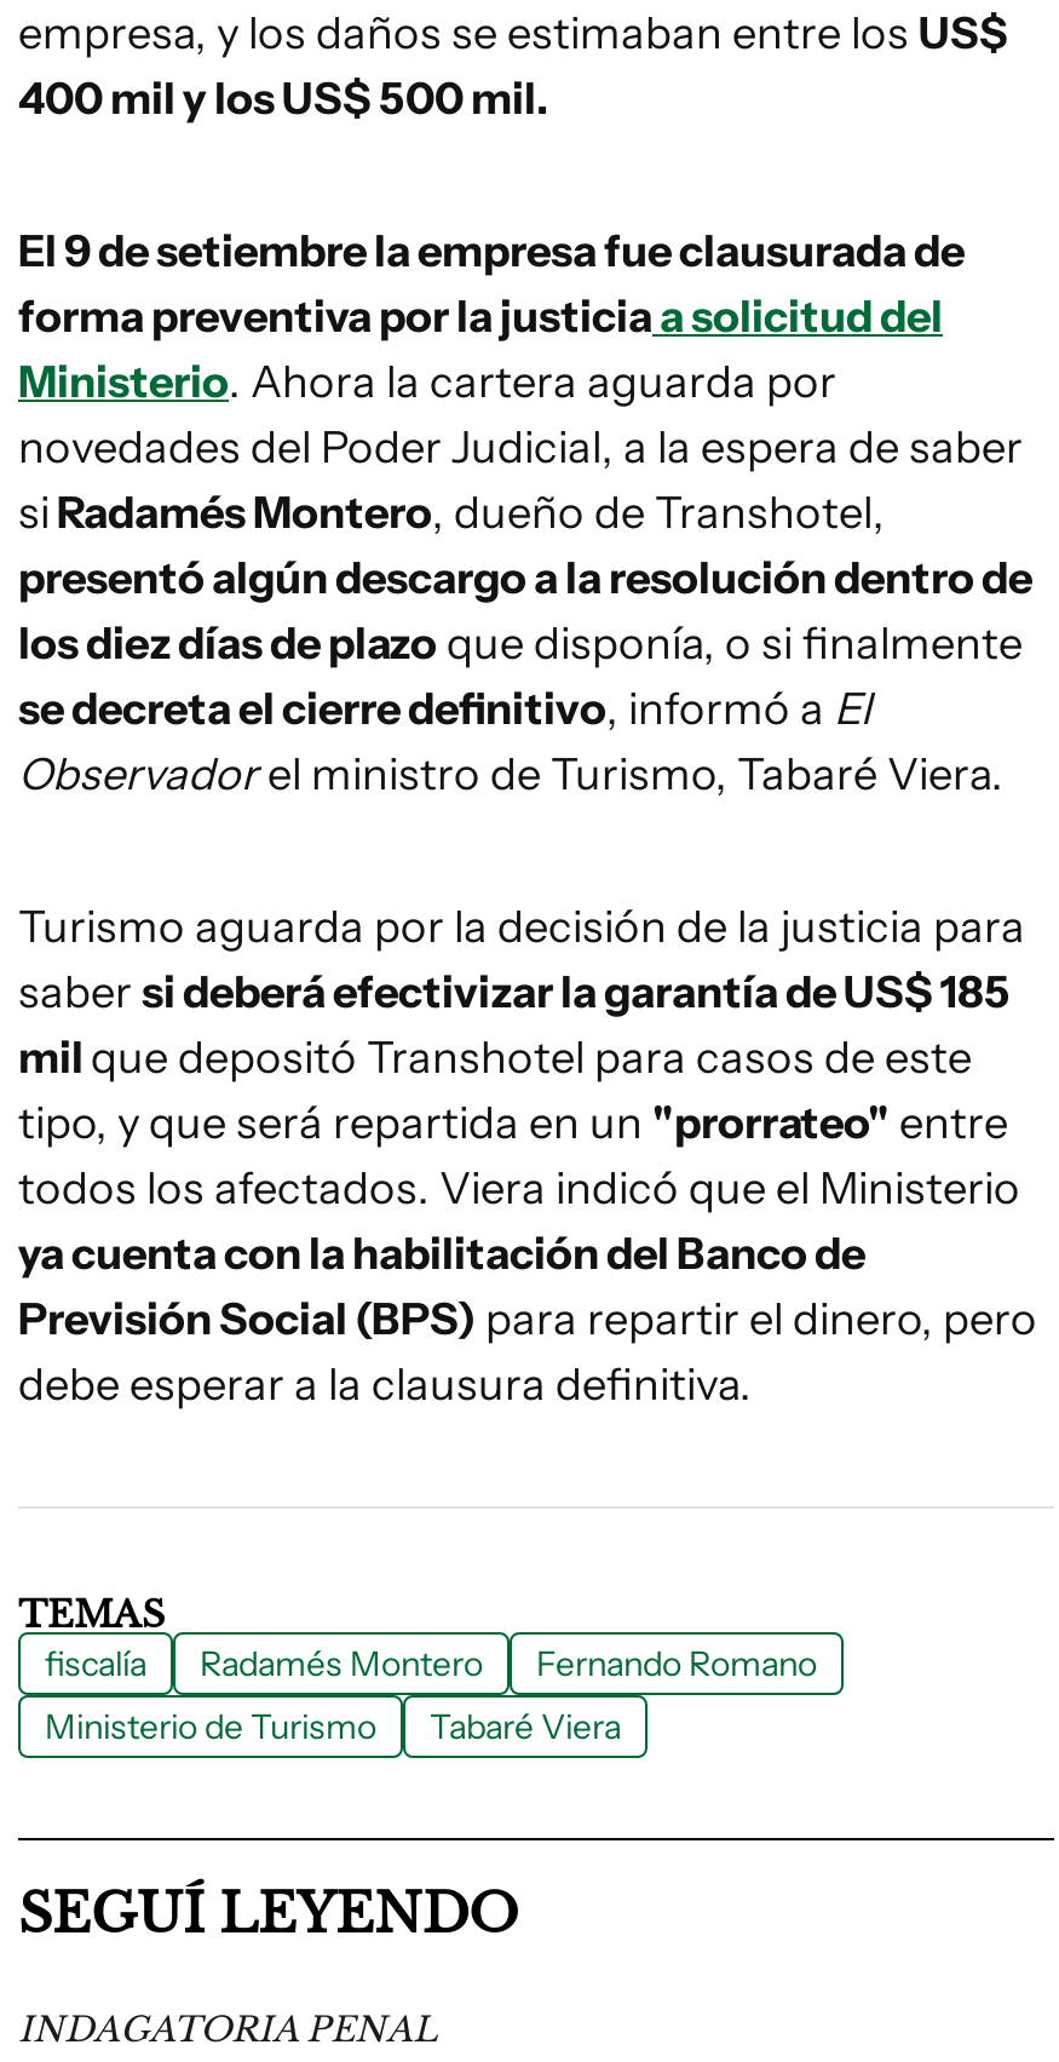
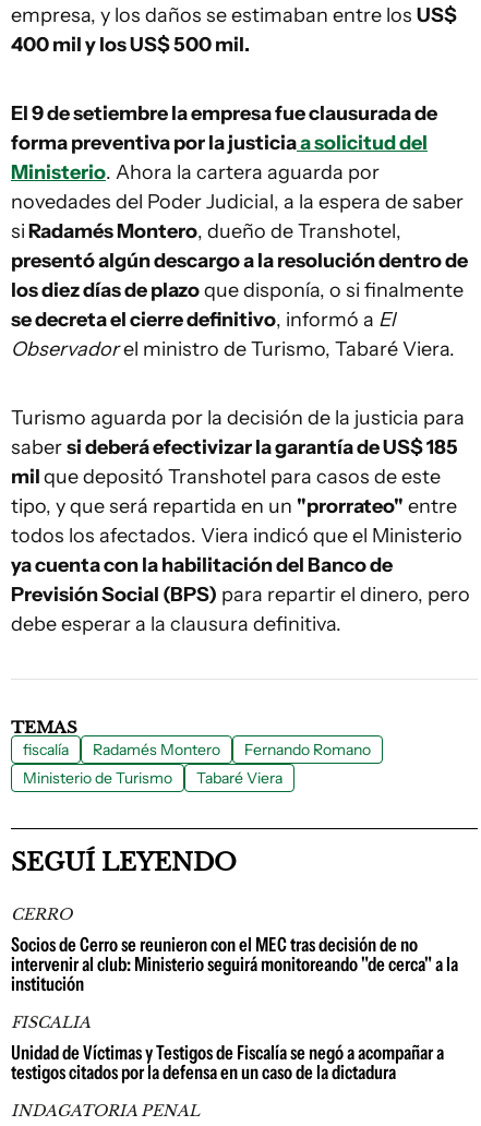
+ CERRO
+ Socios de Cerro se reunieron con el MEC tras decisión de no
+ intervenir al club: Ministerio seguirá monitoreando "de cerca" a la
+ institución
+ FISCALIA
+ Unidad de Víctimas y Testigos de Fiscalía se negó a acompañar a
+ testigos citados por la defensa en un caso de la dictadura
